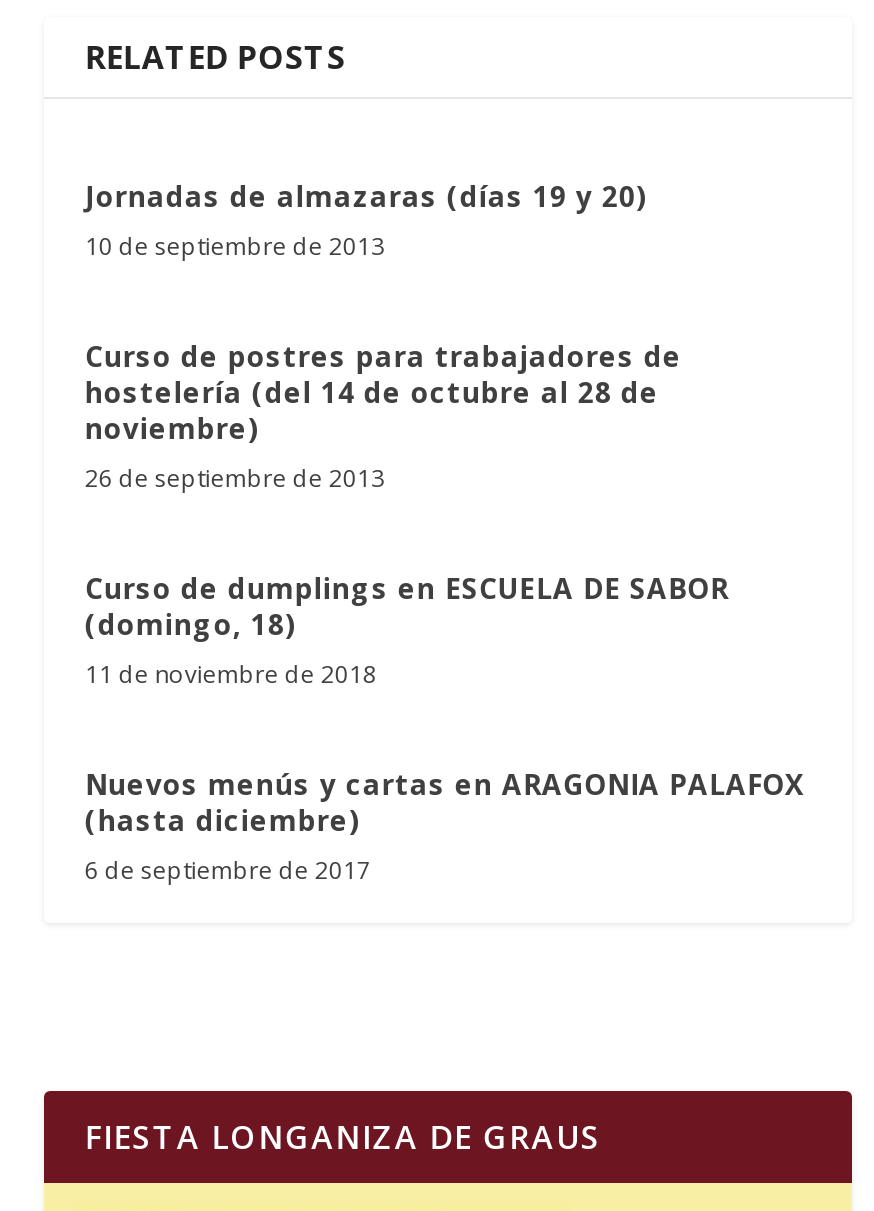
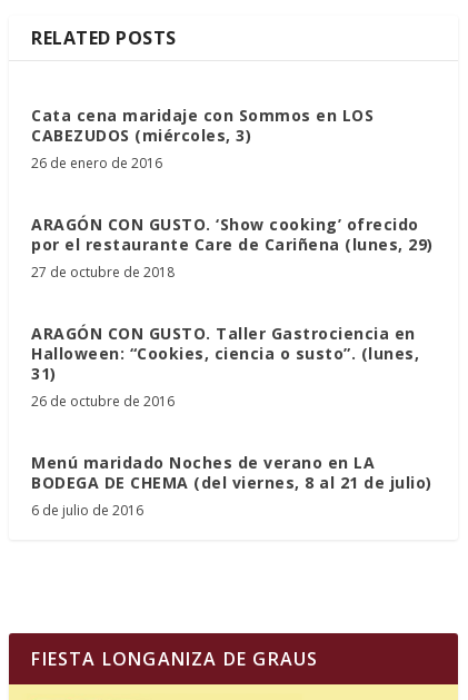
- Jornadas de almazaras (días 19 y 20)
- 10 de septiembre de 2013
+ Cata cena maridaje con Sommos en LOS
+ CABEZUDOS (miércoles, 3)
+ 26 de enero de 2016

- Curso de postres para trabajadores de
- hostelería (del 14 de octubre al 28 de
- noviembre)
- 26 de septiembre de 2013
+ ARAGÓN CON GUSTO. ‘Show cooking’ ofrecido
+ por el restaurante Care de Cariñena (lunes, 29)
+ 27 de octubre de 2018

- Curso de dumplings en ESCUELA DE SABOR
- (domingo, 18)
- 11 de noviembre de 2018
+ ARAGÓN CON GUSTO. Taller Gastrociencia en
+ Halloween: “Cookies, ciencia o susto”. (lunes,
+ 31)
+ 26 de octubre de 2016

- Nuevos menús y cartas en ARAGONIA PALAFOX
- (hasta diciembre)
- 6 de septiembre de 2017
+ Menú maridado Noches de verano en LA
+ BODEGA DE CHEMA (del viernes, 8 al 21 de julio)
+ 6 de julio de 2016
